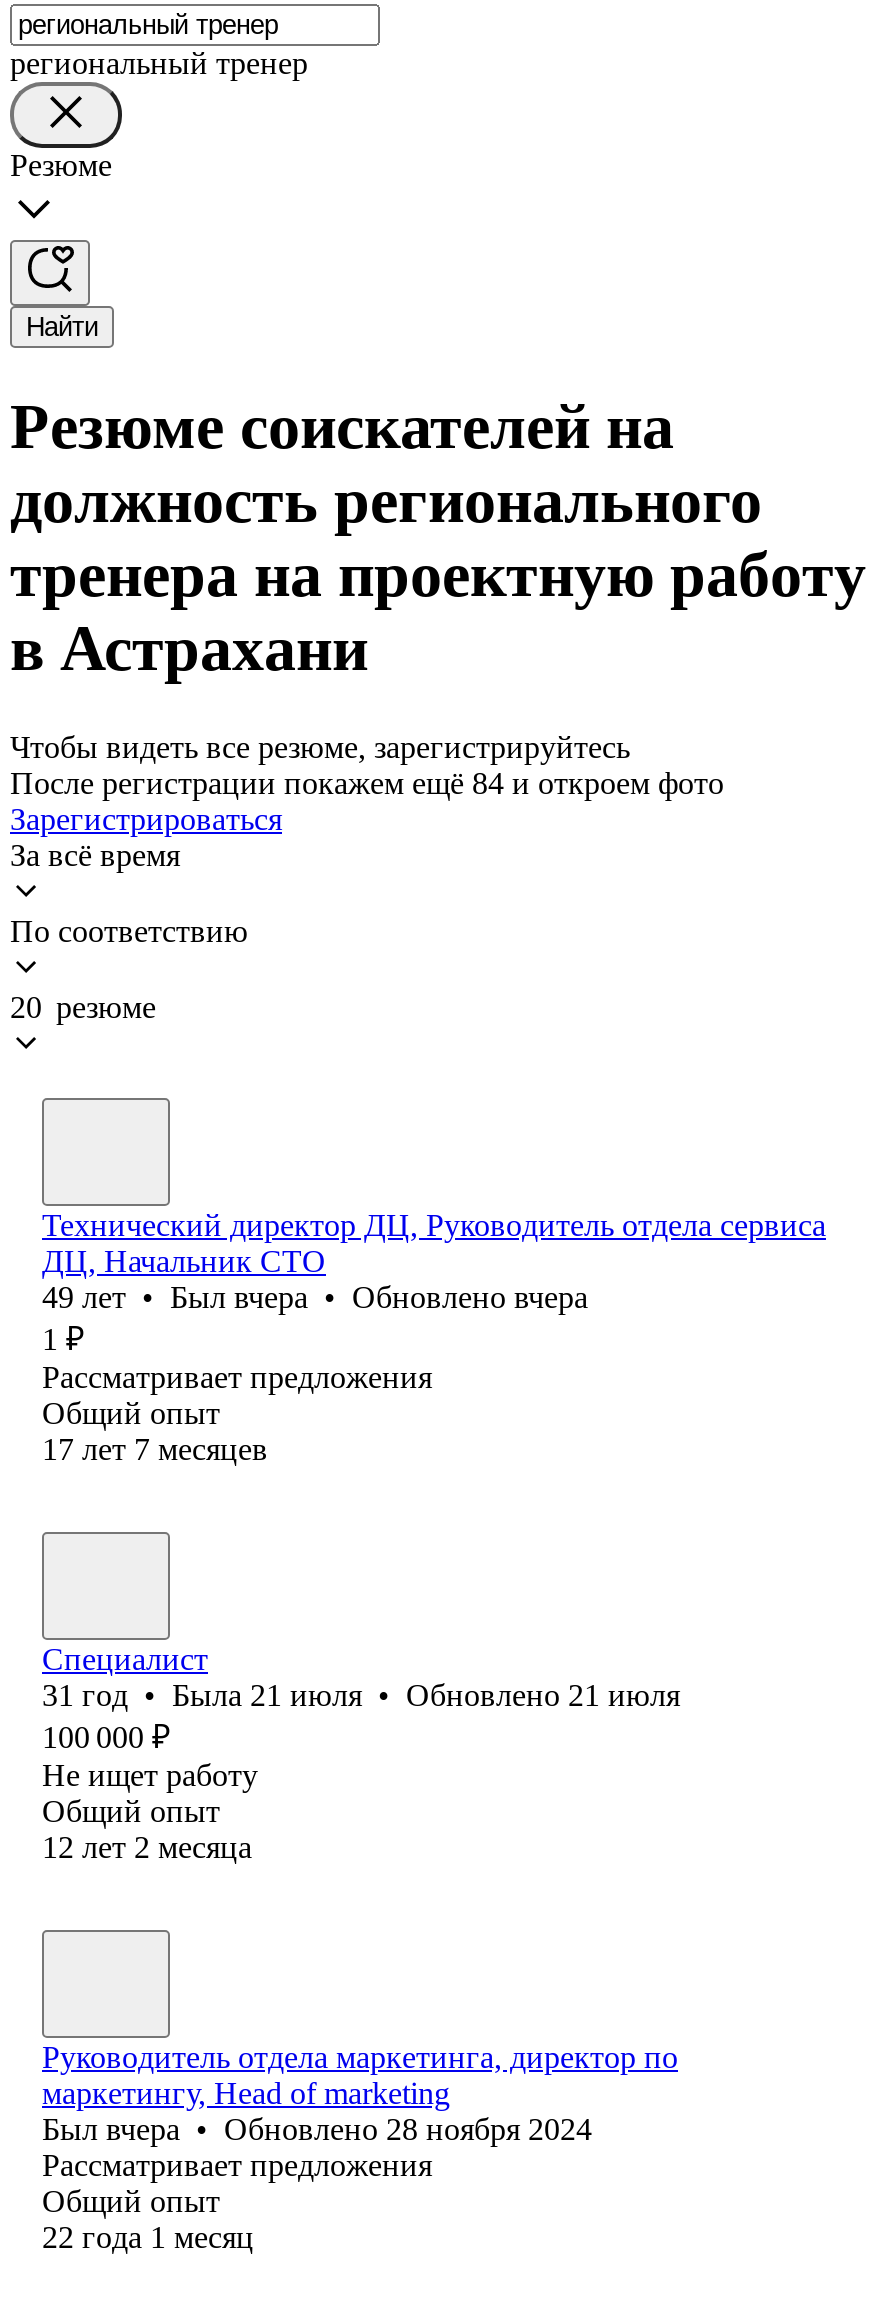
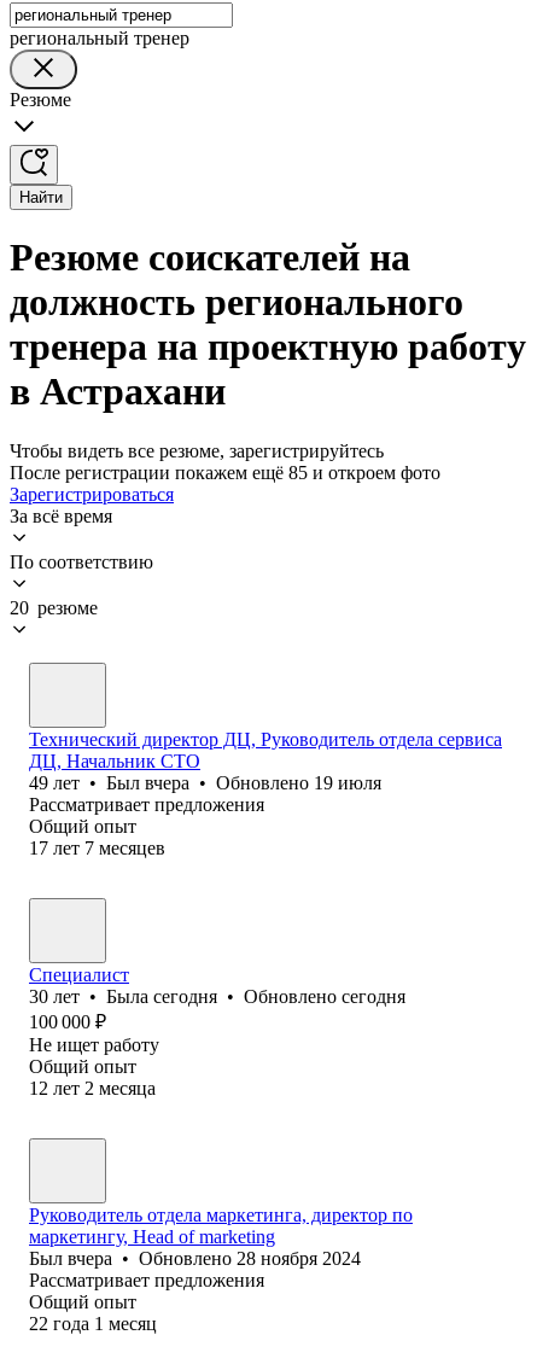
- После регистрации покажем ещё 84 и откроем фото
+ После регистрации покажем ещё 85 и откроем фото

- 49 лет • Был вчера • Обновлено вчера
- 1 ₽
+ 49 лет • Был вчера • Обновлено 19 июля

- 31 год • Была 21 июля • Обновлено 21 июля
+ 30 лет • Была сегодня • Обновлено сегодня
